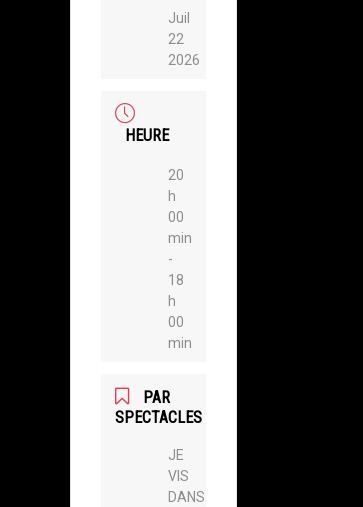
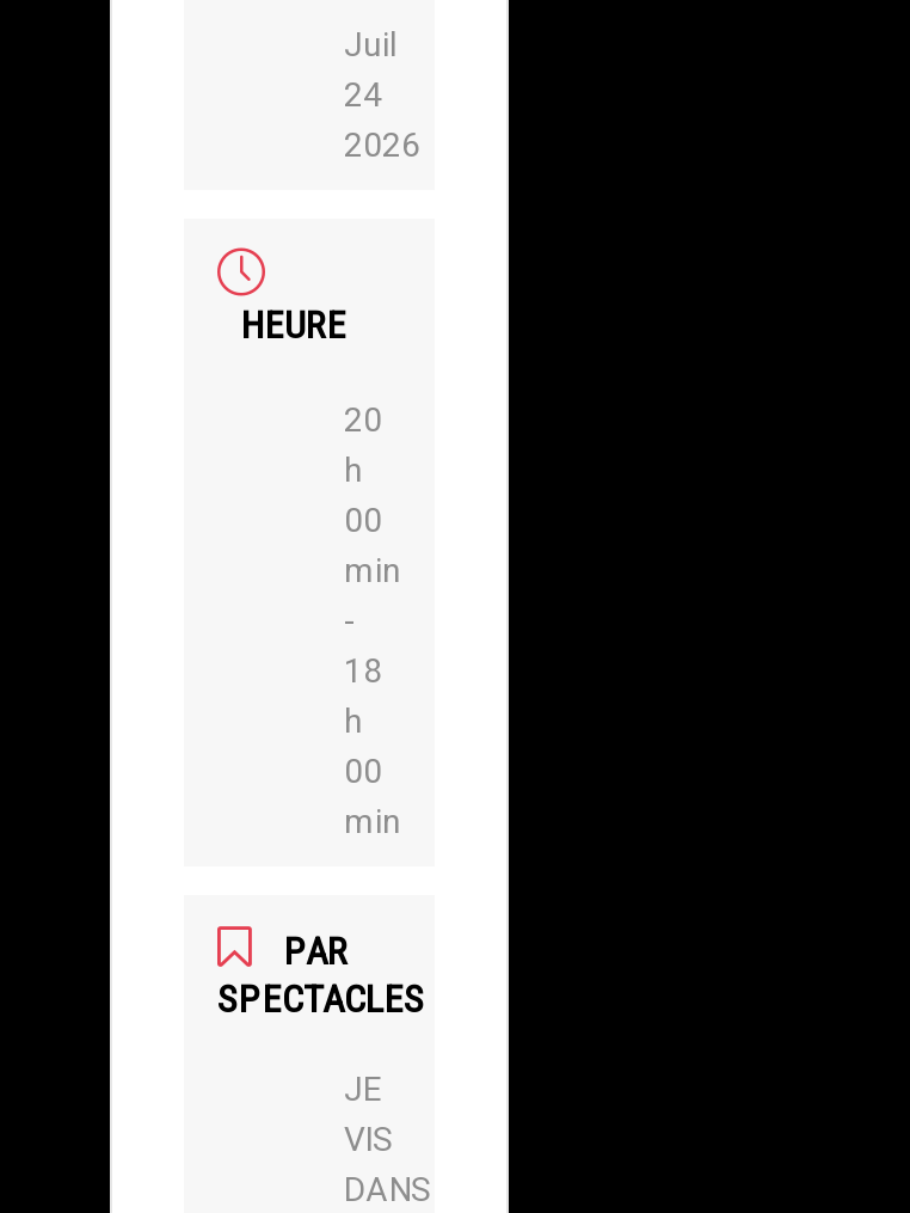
- 22
+ 24
